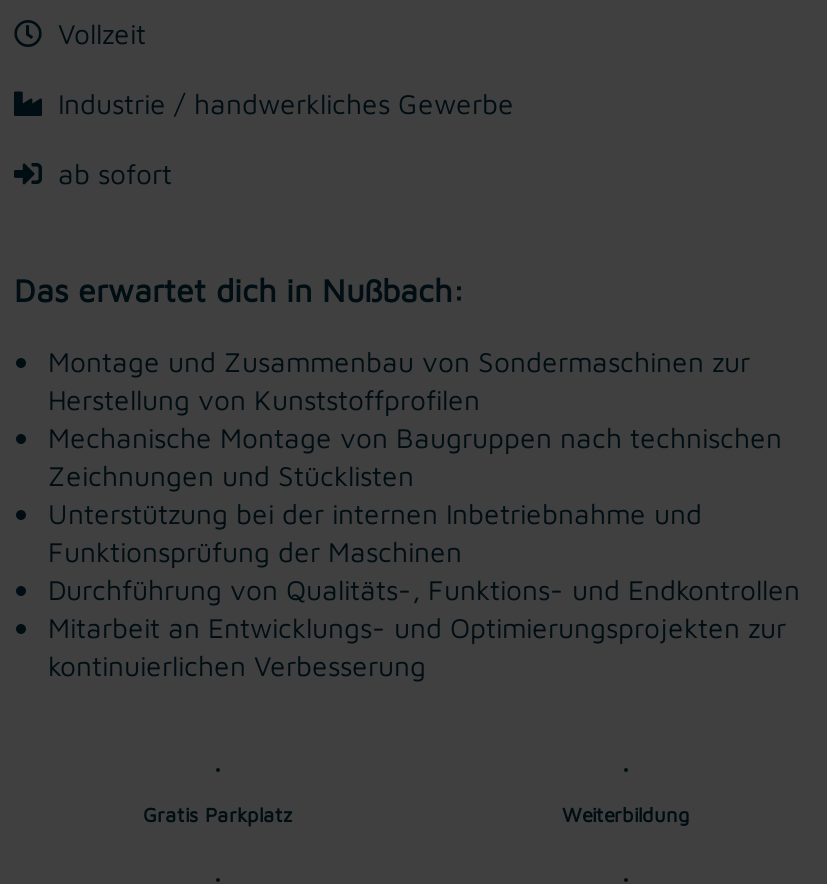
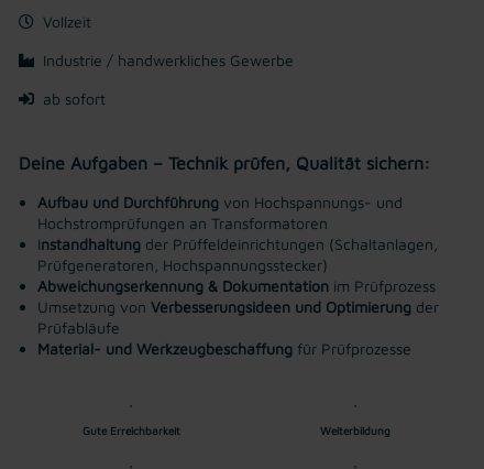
- Das erwartet dich in Nußbach:
+ Deine Aufgaben – Technik prüfen, Qualität sichern:

- Montage und Zusammenbau von Sondermaschinen zur
- Herstellung von Kunststoffprofilen
- Mechanische Montage von Baugruppen nach technischen
- Zeichnungen und Stücklisten
- Unterstützung bei der internen Inbetriebnahme und
- Funktionsprüfung der Maschinen
- Durchführung von Qualitäts-, Funktions- und Endkontrollen
- Mitarbeit an Entwicklungs- und Optimierungsprojekten zur
- kontinuierlichen Verbesserung
+ Aufbau und Durchführung von Hochspannungs- und
+ Hochstromprüfungen an Transformatoren
+ Instandhaltung der Prüffeldeinrichtungen (Schaltanlagen,
+ Prüfgeneratoren, Hochspannungsstecker)
+ Abweichungserkennung & Dokumentation im Prüfprozess
+ Umsetzung von Verbesserungsideen und Optimierung der
+ Prüfabläufe
+ Material- und Werkzeugbeschaffung für Prüfprozesse

- Gratis Parkplatz
+ Gute Erreichbarkeit
